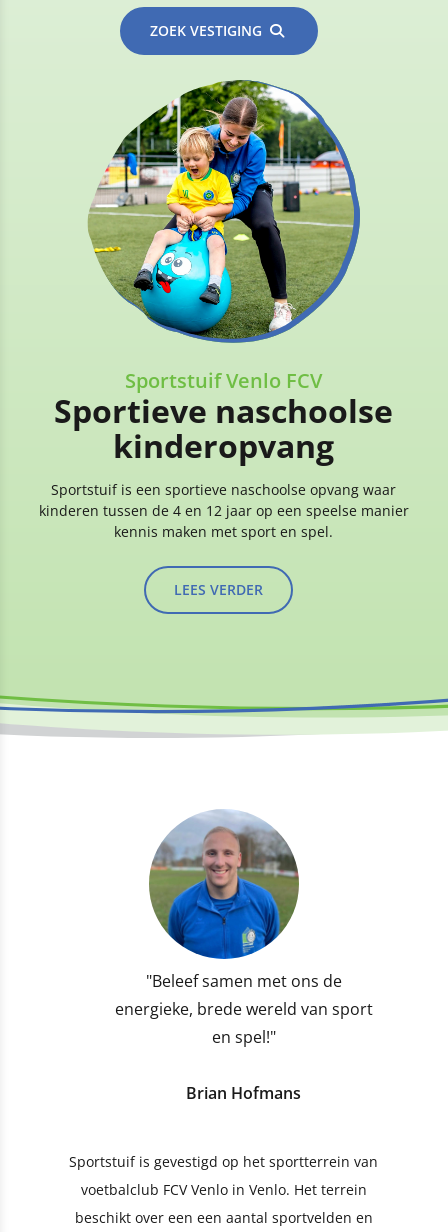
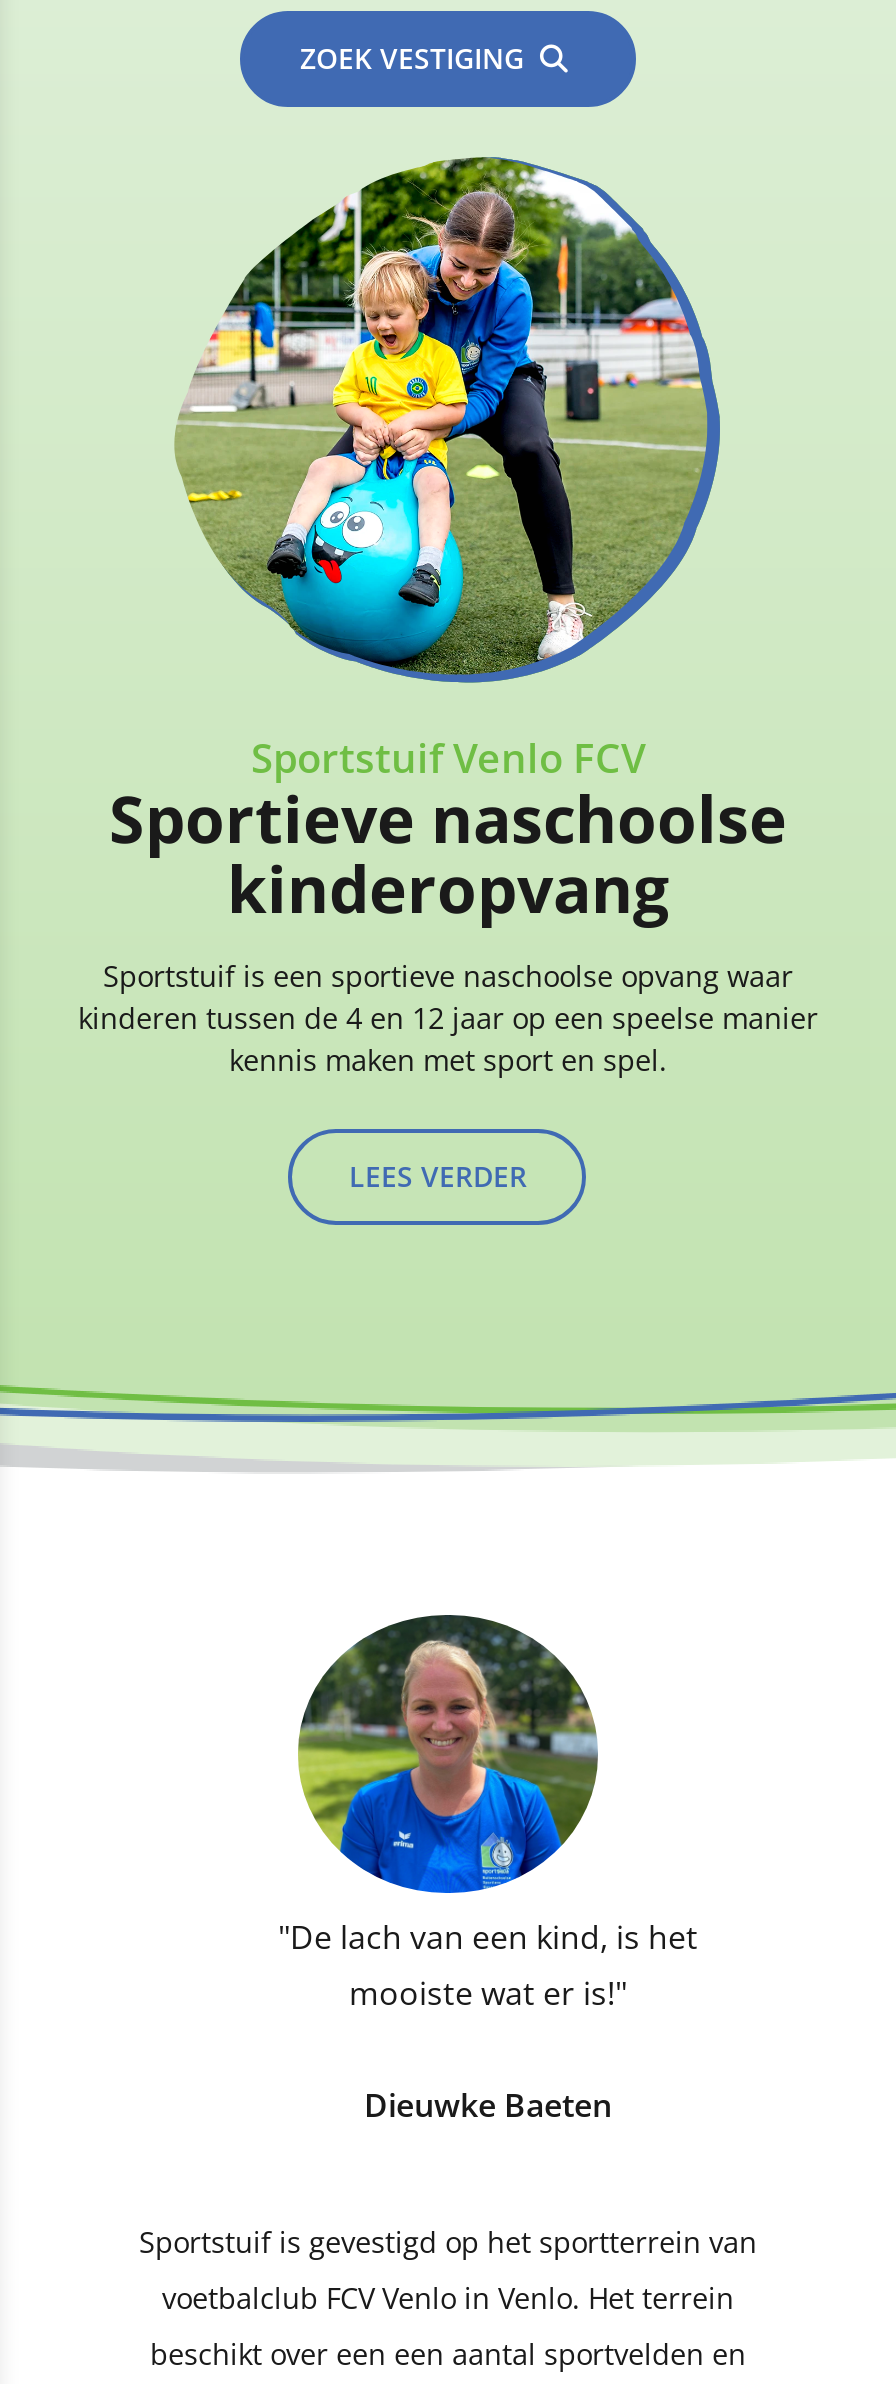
- [image]
- "Beleef samen met ons de
- energieke, brede wereld van sport
- en spel!"
+ [image]
+ "De lach van een kind, is het
+ mooiste wat er is!"

- Brian Hofmans
+ Dieuwke Baeten
